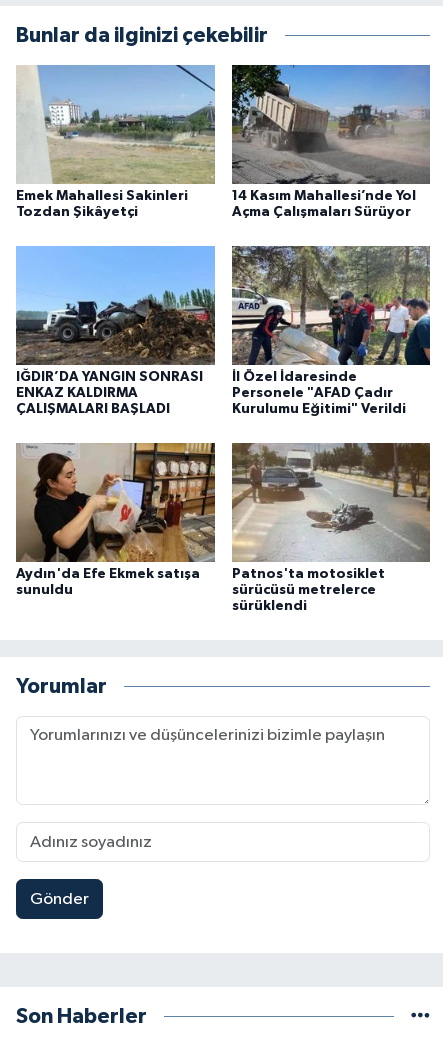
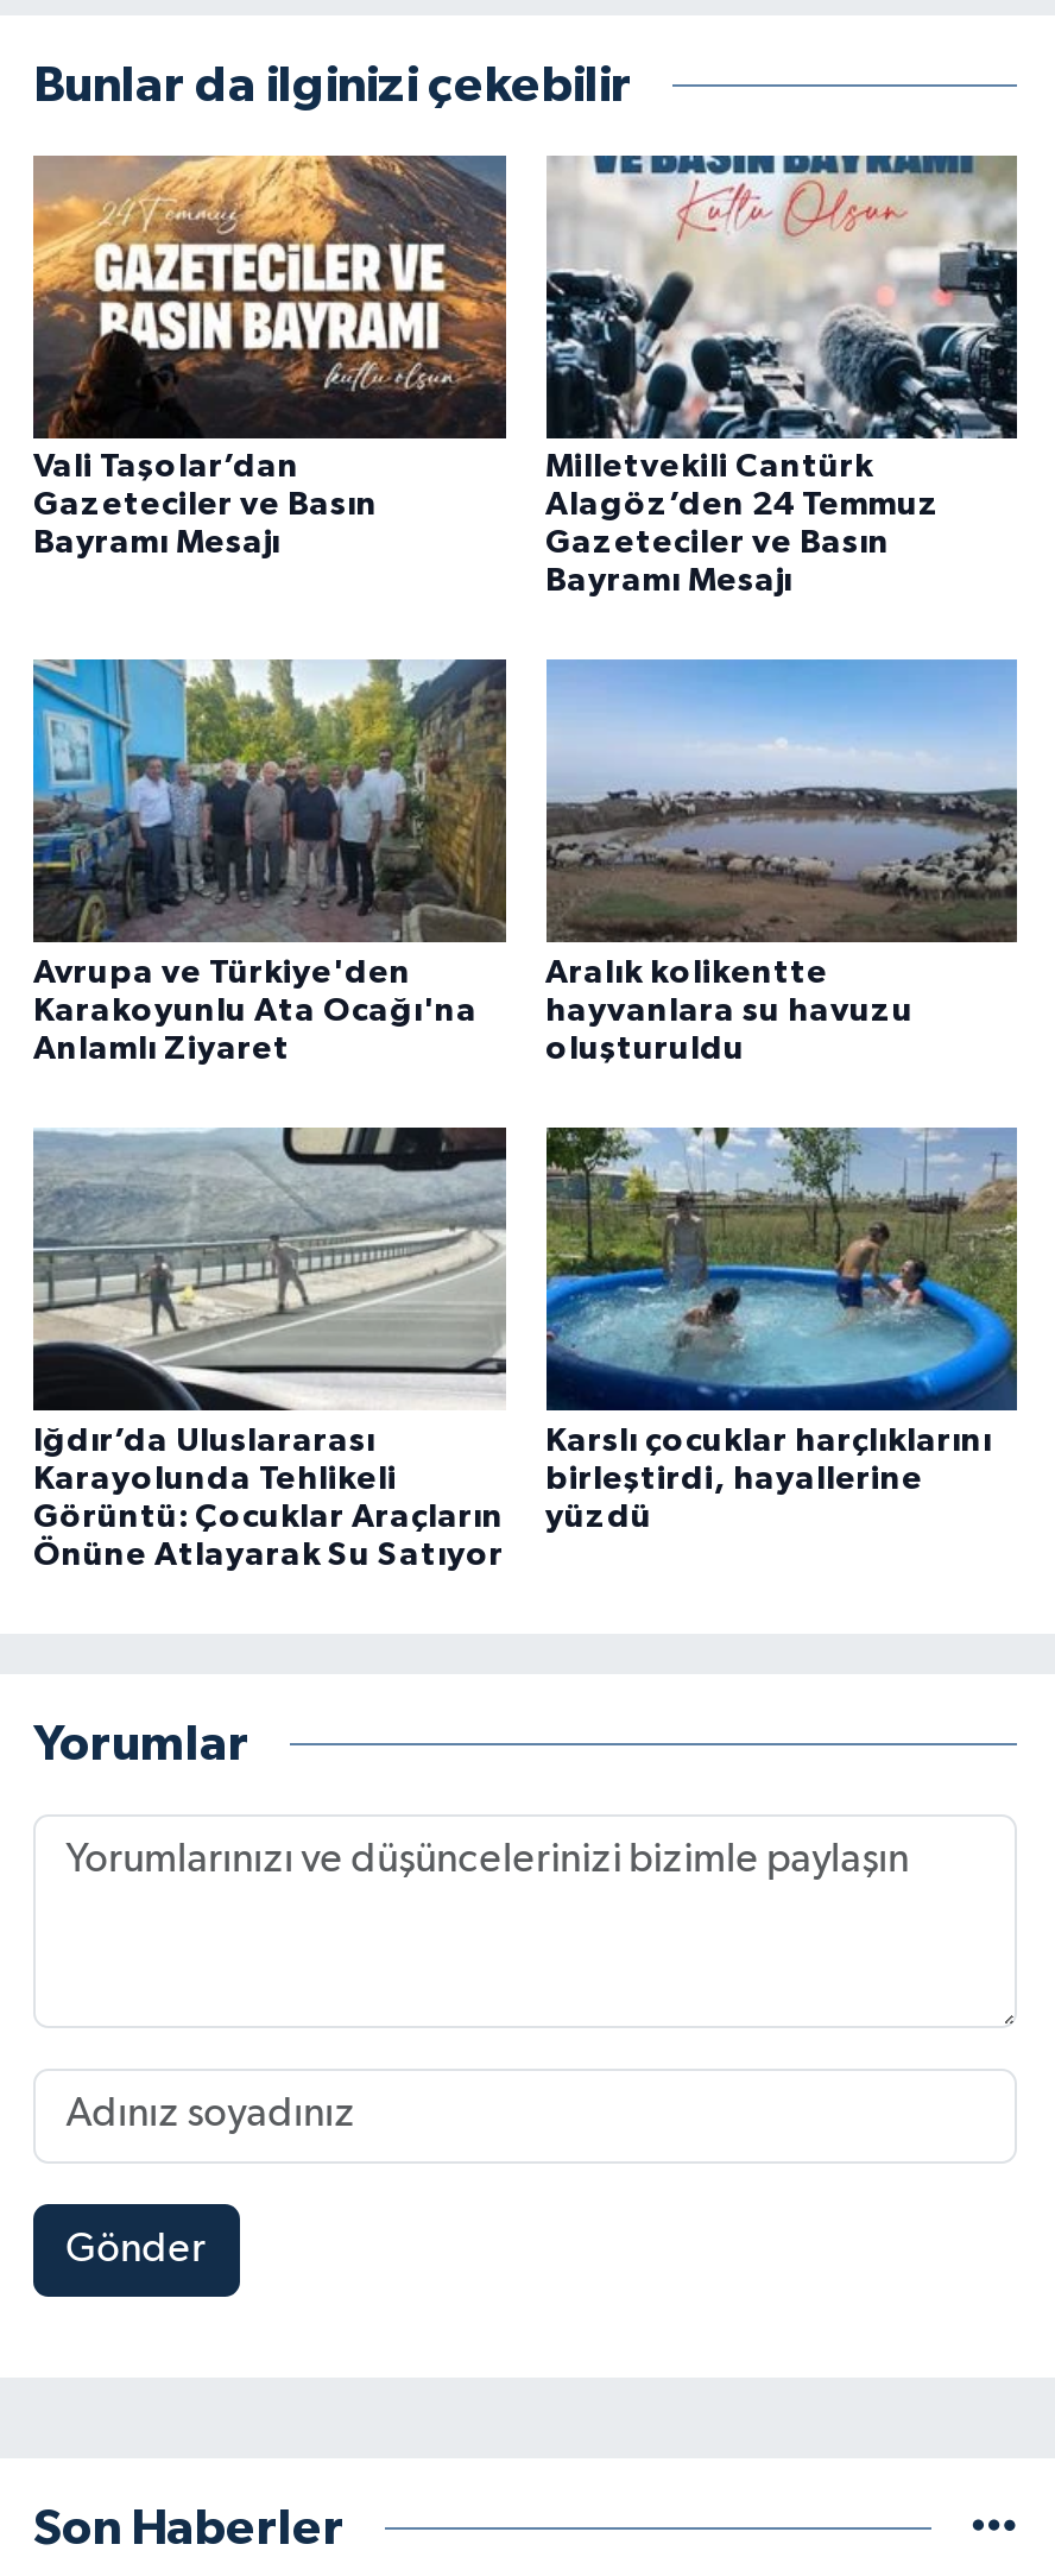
- [image]
- Emek Mahallesi Sakinleri
- Tozdan Şikâyetçi
+ [image]
+ Vali Taşolar’dan
+ Gazeteciler ve Basın
+ Bayramı Mesajı

- [image]
- 14 Kasım Mahallesi’nde Yol
- Açma Çalışmaları Sürüyor
+ [image]
+ Milletvekili Cantürk
+ Alagöz’den 24 Temmuz
+ Gazeteciler ve Basın
+ Bayramı Mesajı

- [image]
- IĞDIR’DA YANGIN SONRASI
- ENKAZ KALDIRMA
- ÇALIŞMALARI BAŞLADI
+ [image]
+ Avrupa ve Türkiye'den
+ Karakoyunlu Ata Ocağı'na
+ Anlamlı Ziyaret

- [image]
- İl Özel İdaresinde
- Personele "AFAD Çadır
- Kurulumu Eğitimi" Verildi
+ [image]
+ Aralık kolikentte
+ hayvanlara su havuzu
+ oluşturuldu

- [image]
- Aydın'da Efe Ekmek satışa
- sunuldu
+ [image]
+ Iğdır’da Uluslararası
+ Karayolunda Tehlikeli
+ Görüntü: Çocuklar Araçların
+ Önüne Atlayarak Su Satıyor

- [image]
- Patnos'ta motosiklet
- sürücüsü metrelerce
- sürüklendi
+ [image]
+ Karslı çocuklar harçlıklarını
+ birleştirdi, hayallerine
+ yüzdü
